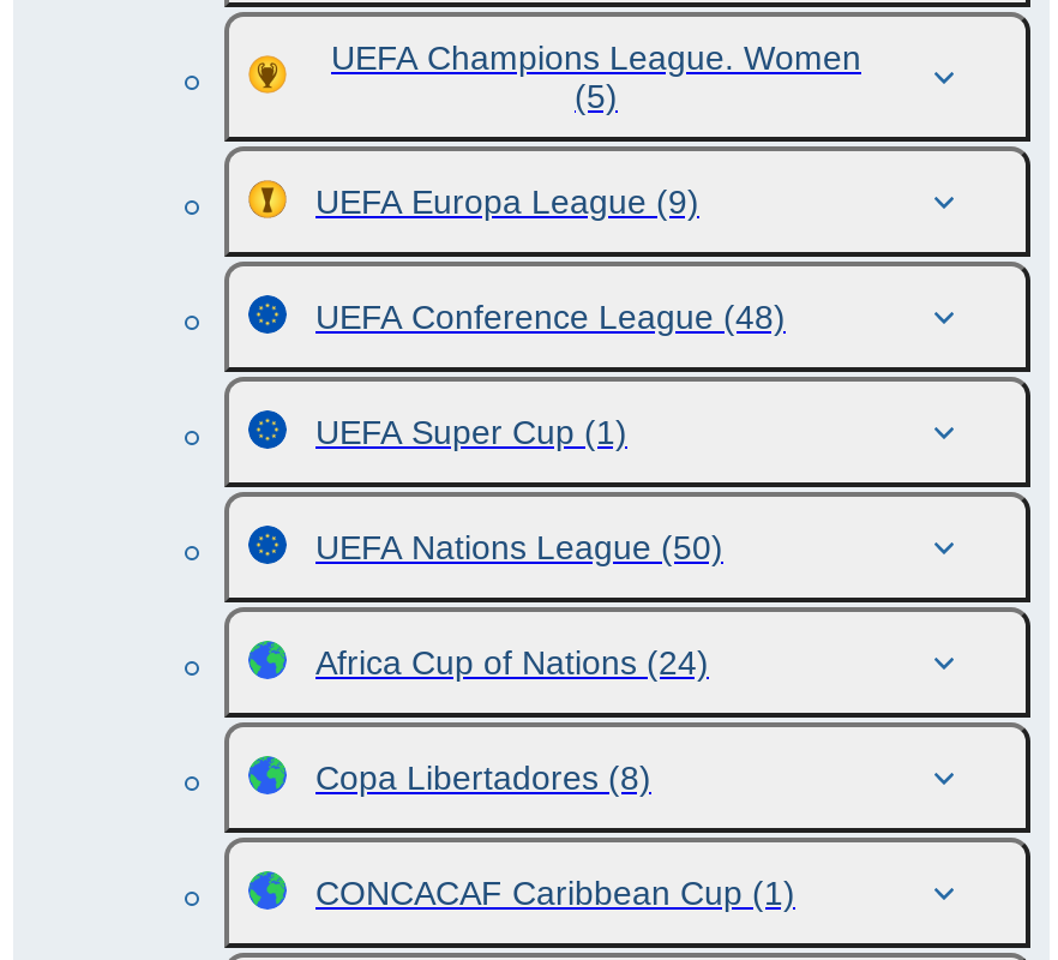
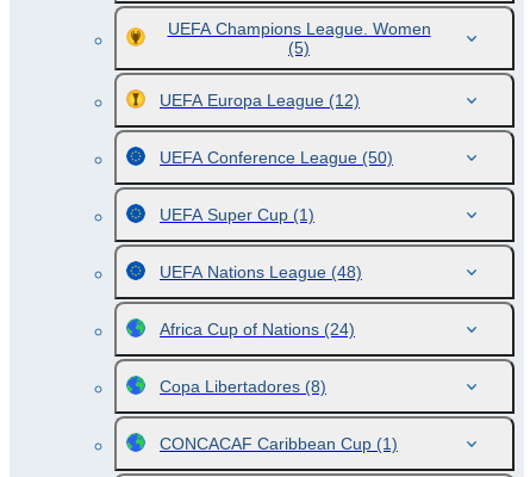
- UEFA Europa League (9)
+ UEFA Europa League (12)

- UEFA Conference League (48)
+ UEFA Conference League (50)

- UEFA Nations League (50)
+ UEFA Nations League (48)
